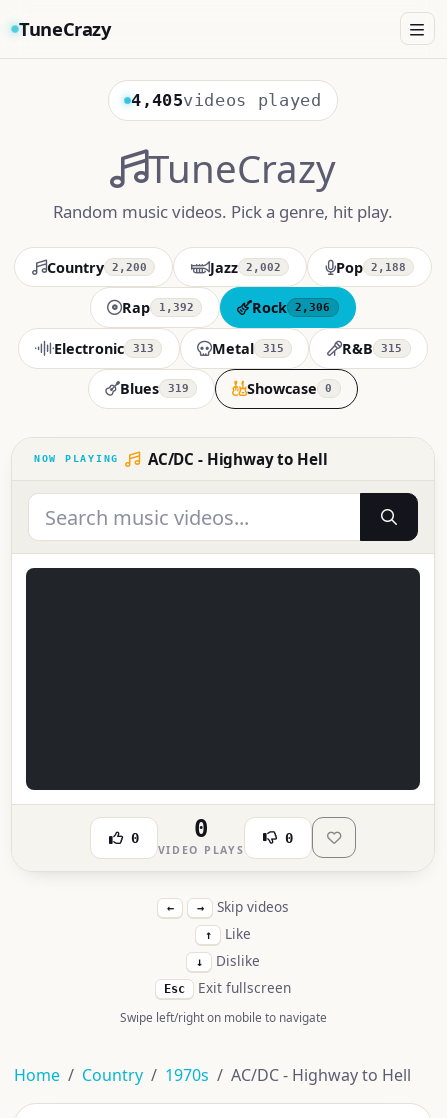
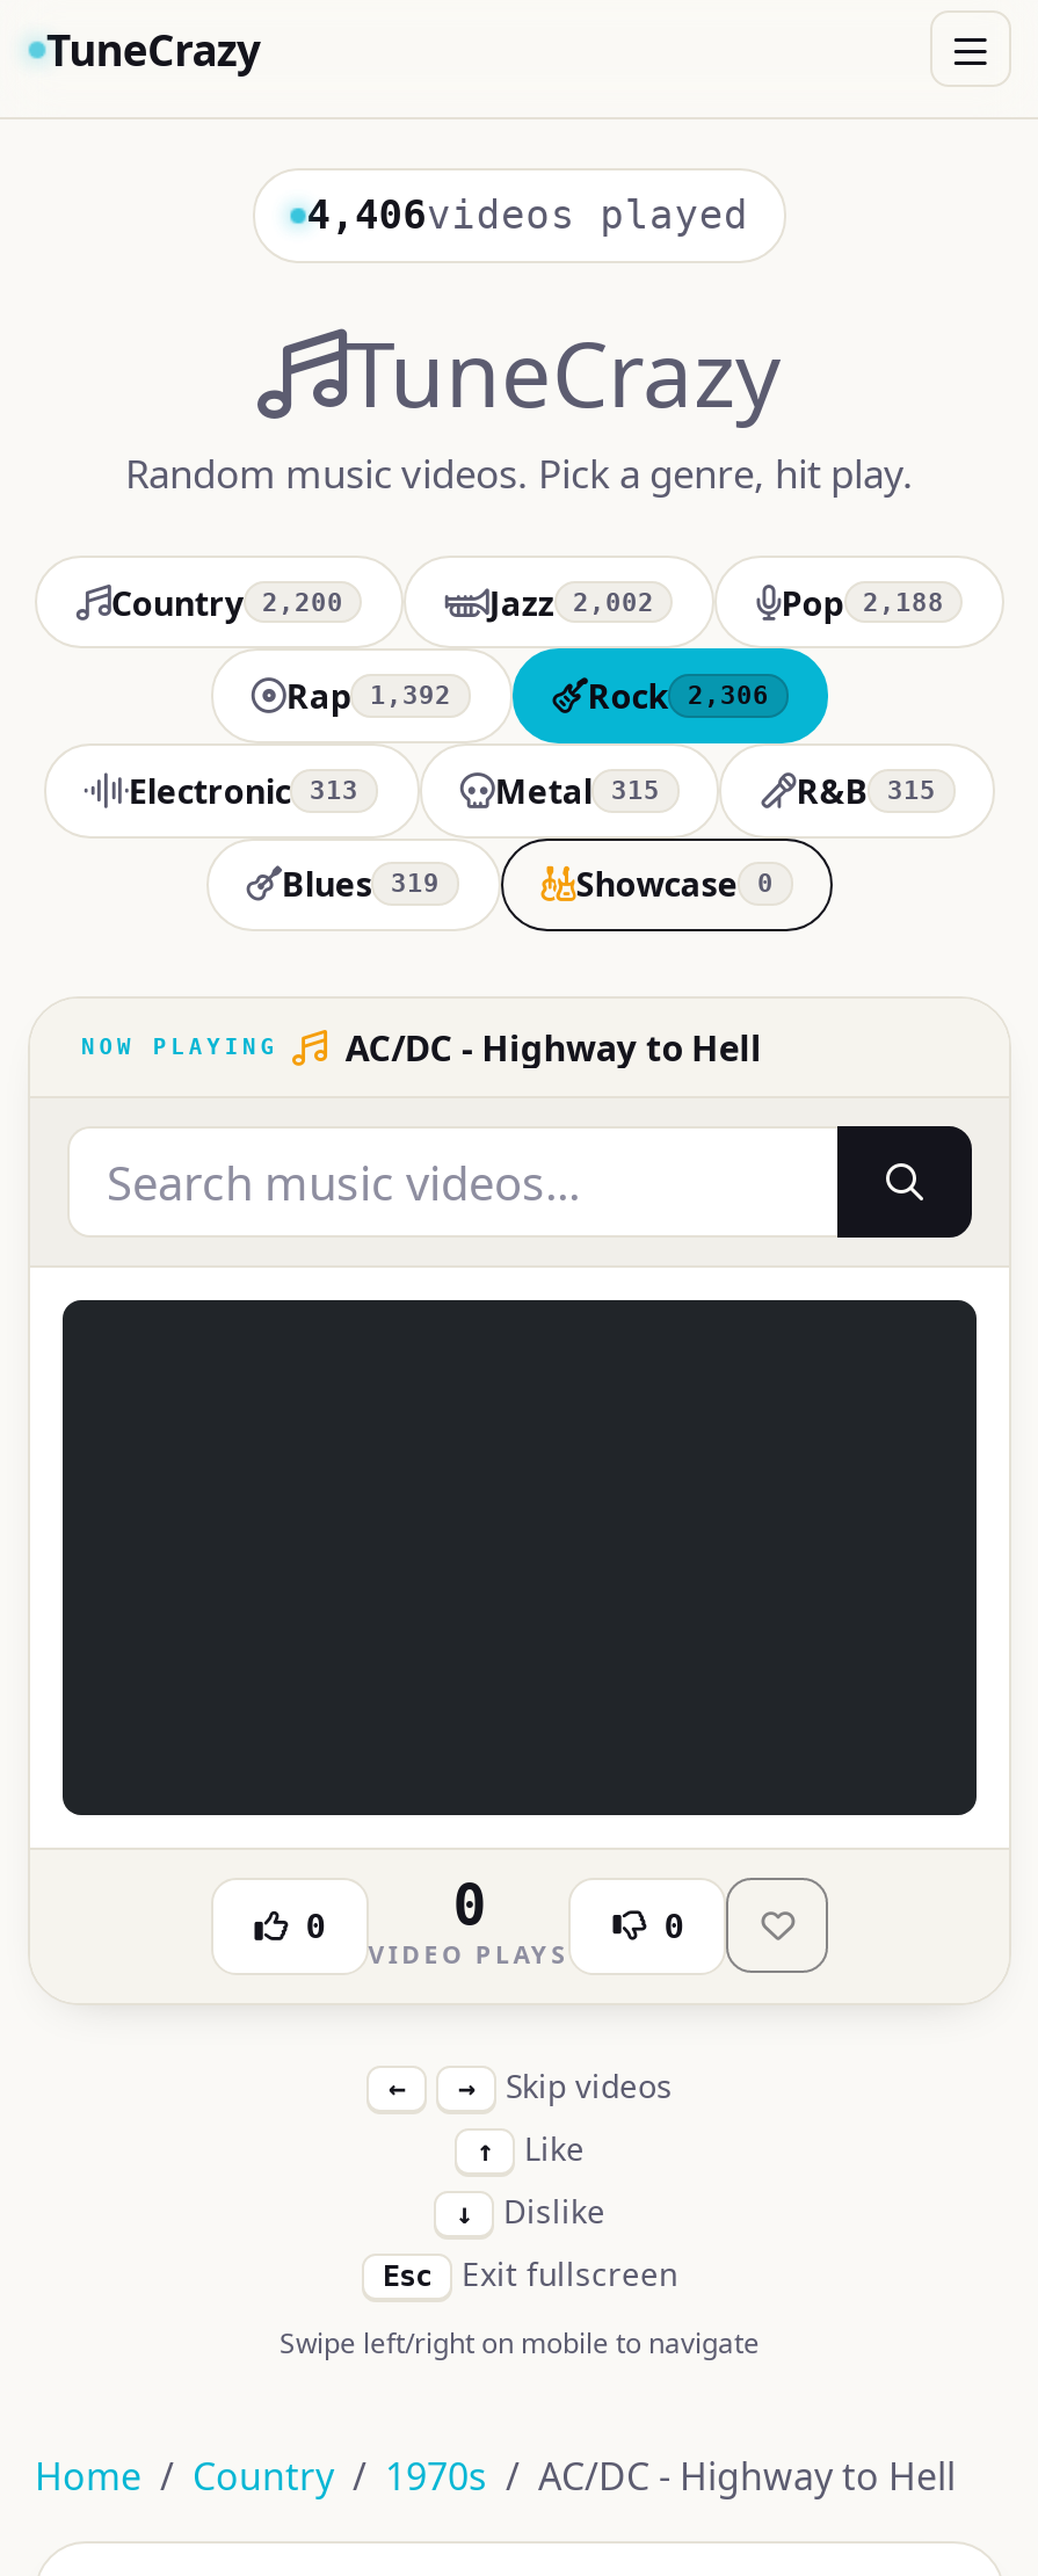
- 4,405videos played
+ 4,406videos played
